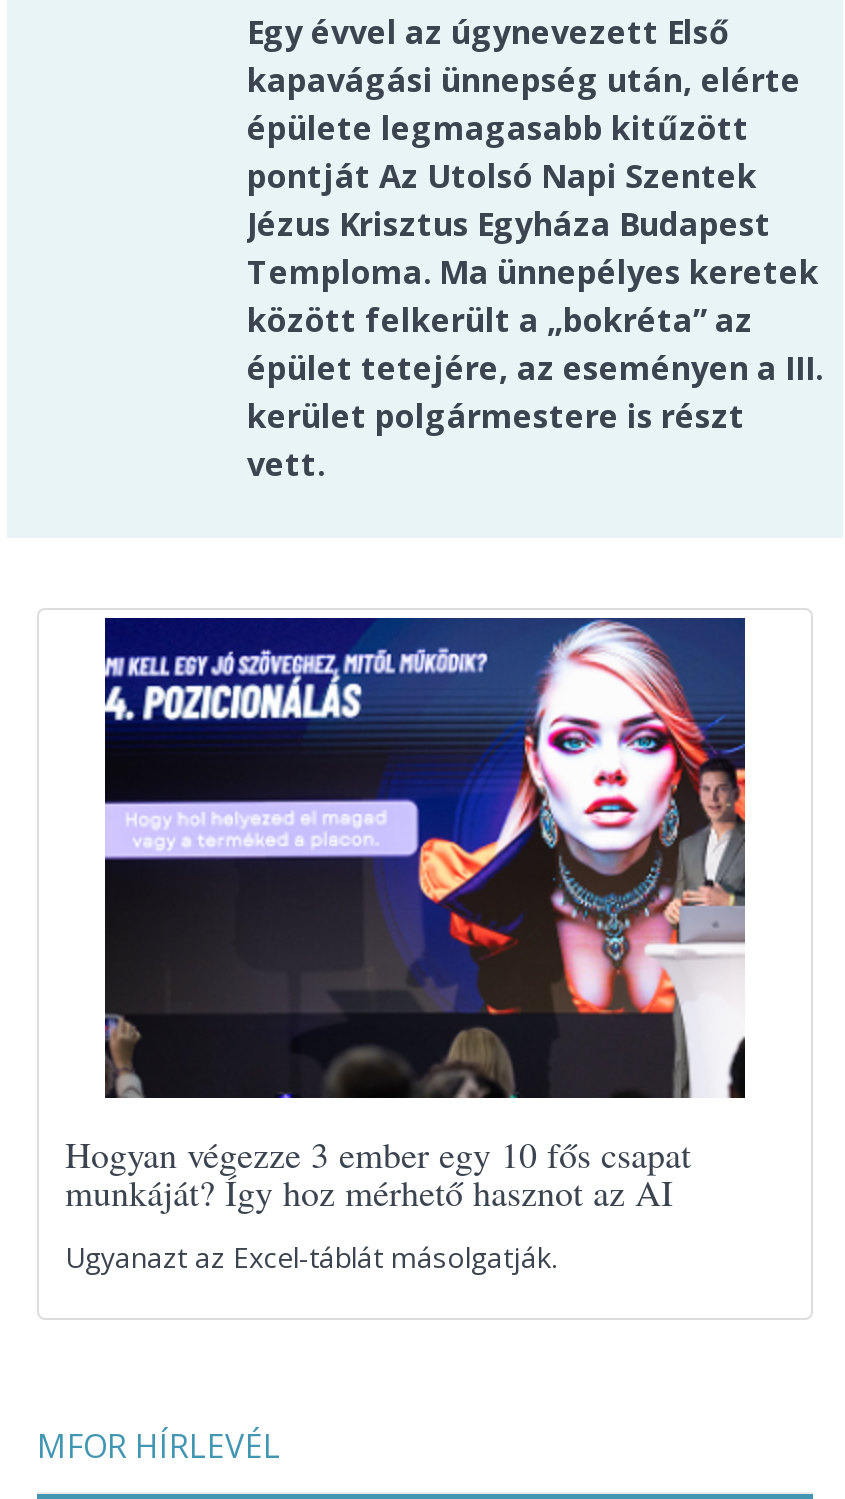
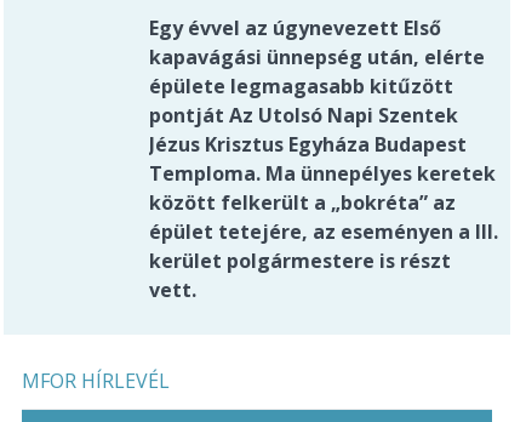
- [image]
- Hogyan végezze 3 ember egy 10 fős csapat
- munkáját? Így hoz mérhető hasznot az AI
- Ugyanazt az Excel-táblát másolgatják.
